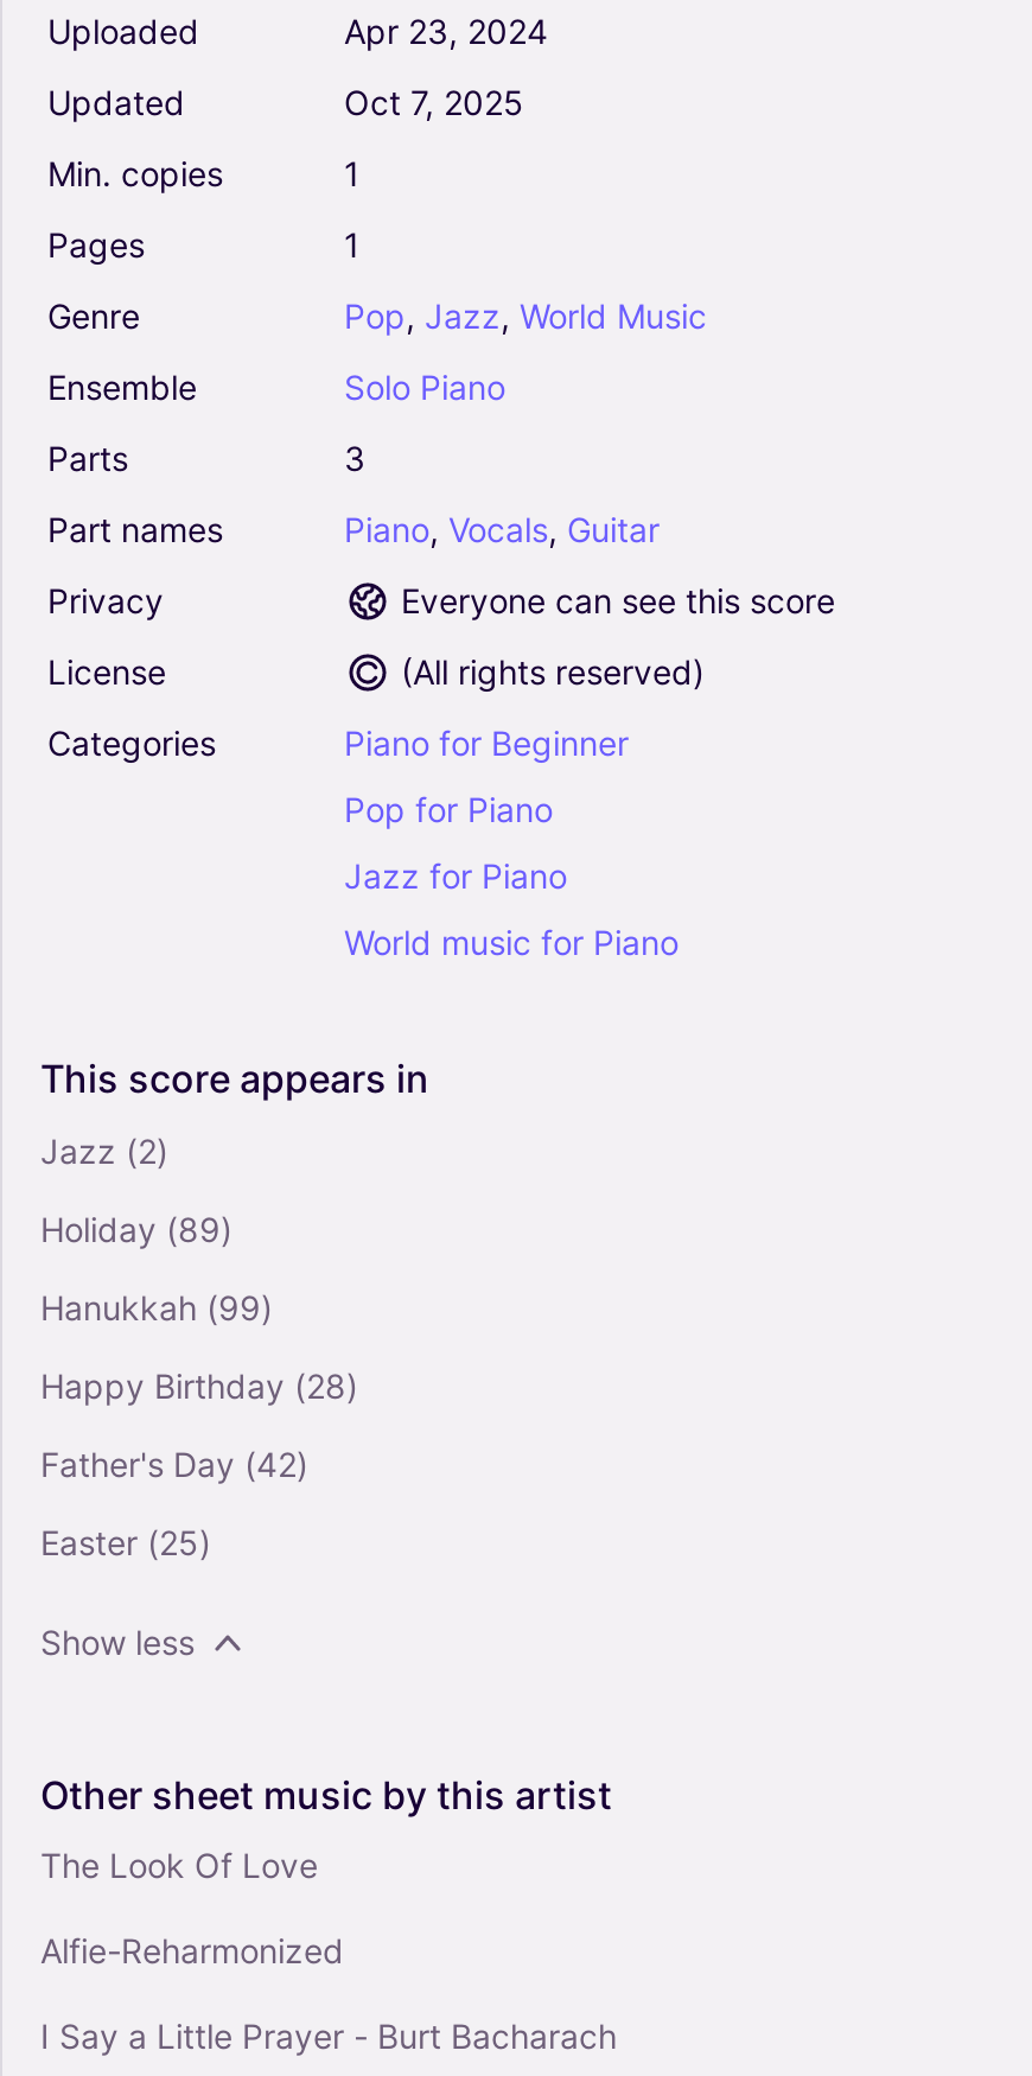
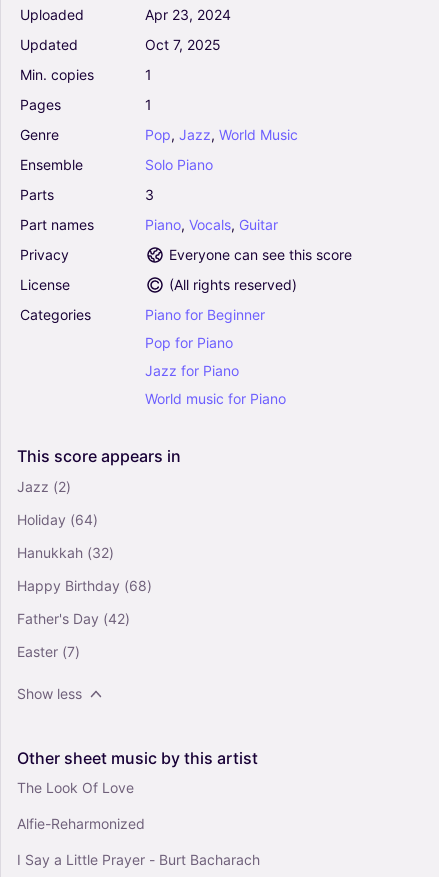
- Holiday (89)
+ Holiday (64)

- Hanukkah (99)
+ Hanukkah (32)

- Happy Birthday (28)
+ Happy Birthday (68)

- Easter (25)
+ Easter (7)
